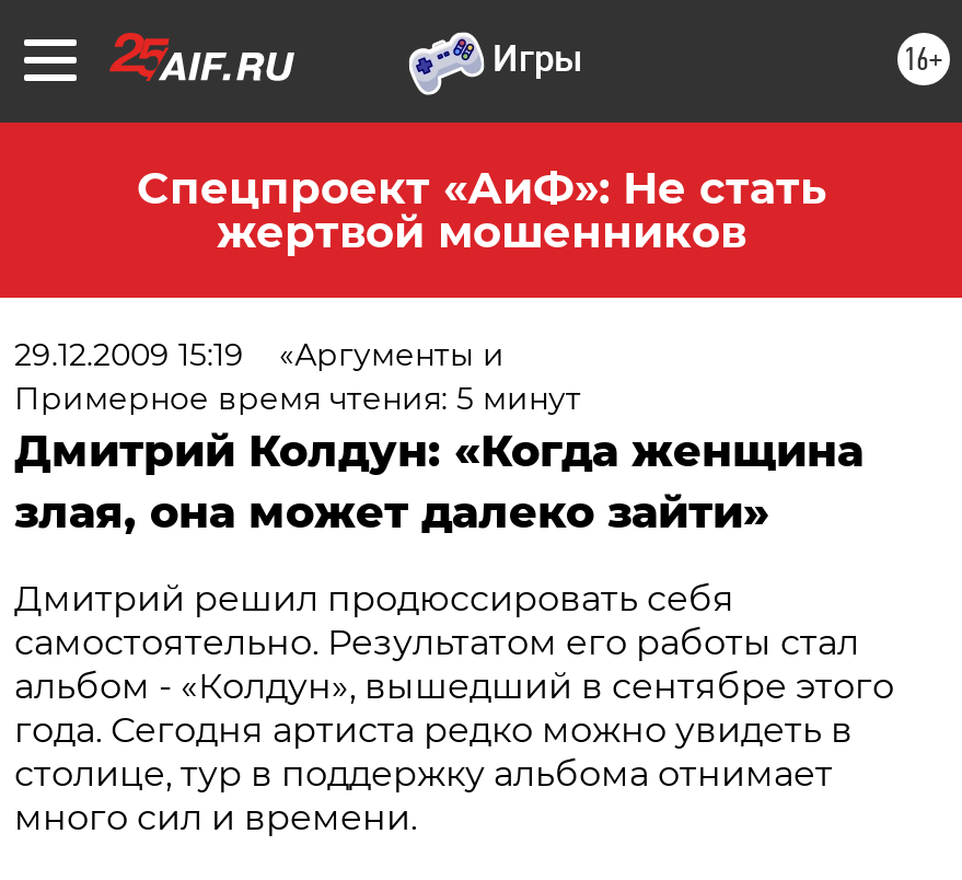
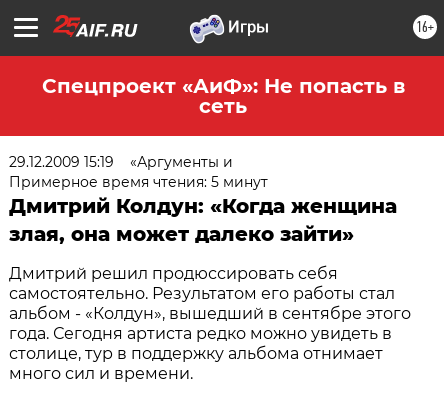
- Спецпроект «АиФ»: Не стать
- жертвой мошенников
+ Спецпроект «АиФ»: Не попасть в
+ сеть
